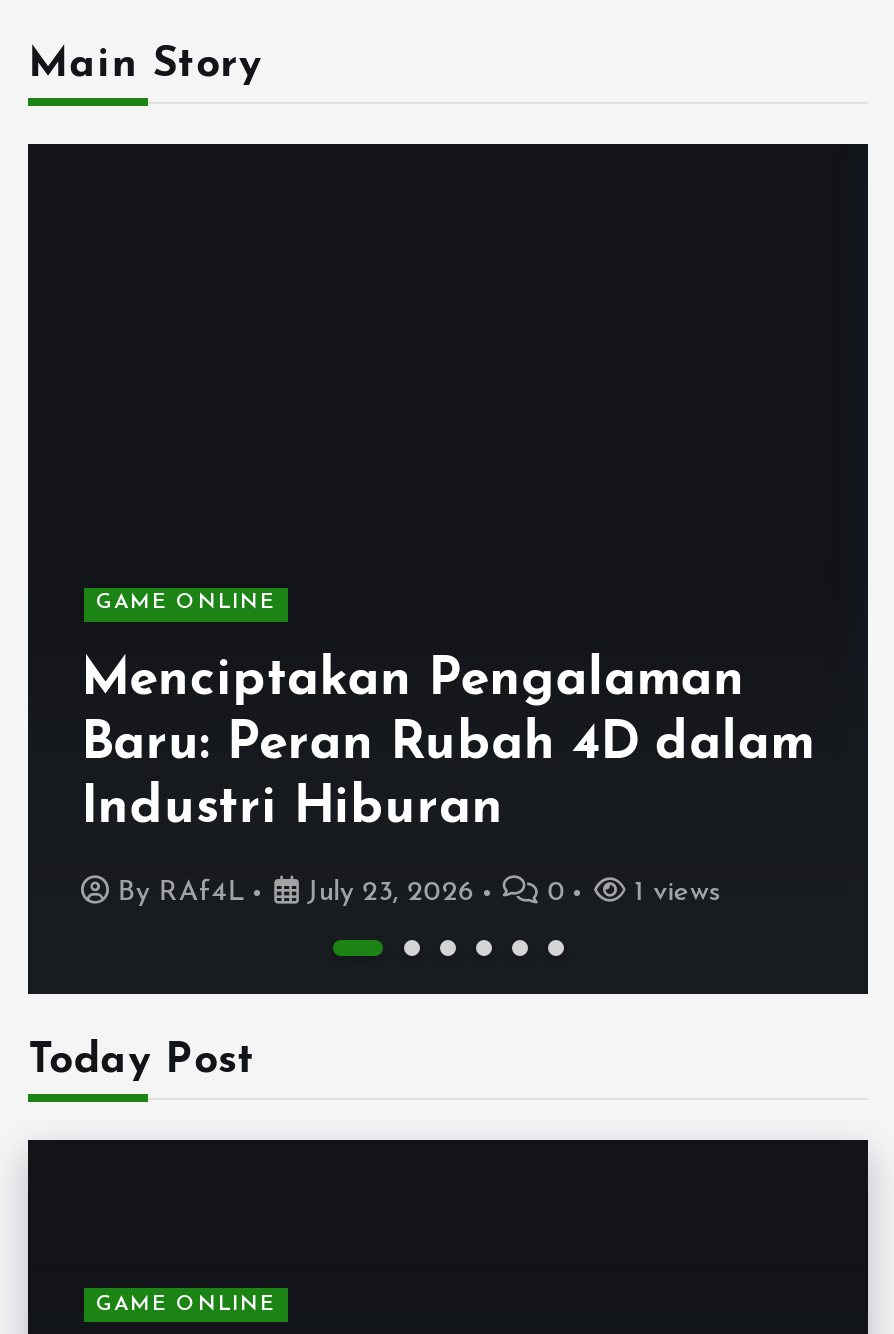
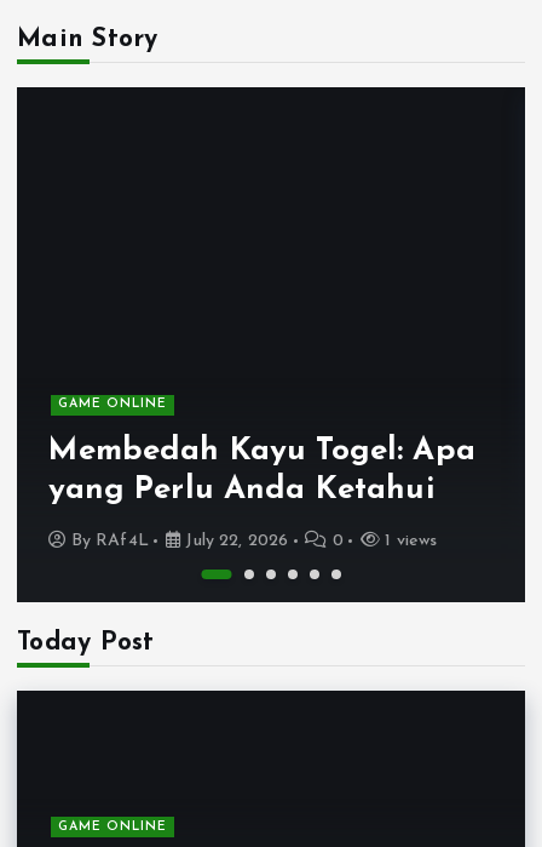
- Menciptakan Pengalaman
- Baru: Peran Rubah 4D dalam
- Industri Hiburan
+ Membedah Kayu Togel: Apa
+ yang Perlu Anda Ketahui

- By RAf4L July 23, 2026
+ By RAf4L July 22, 2026
